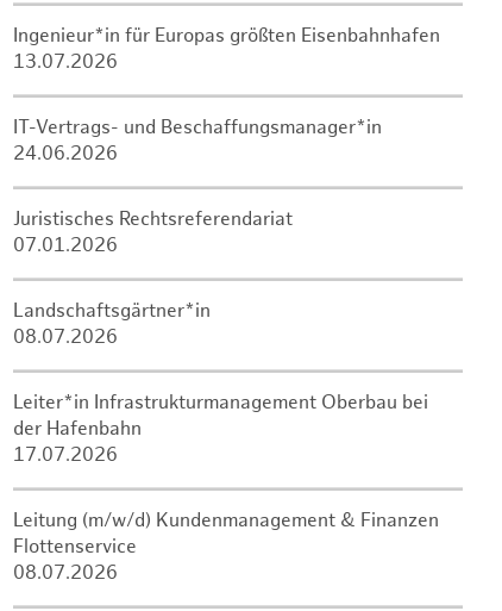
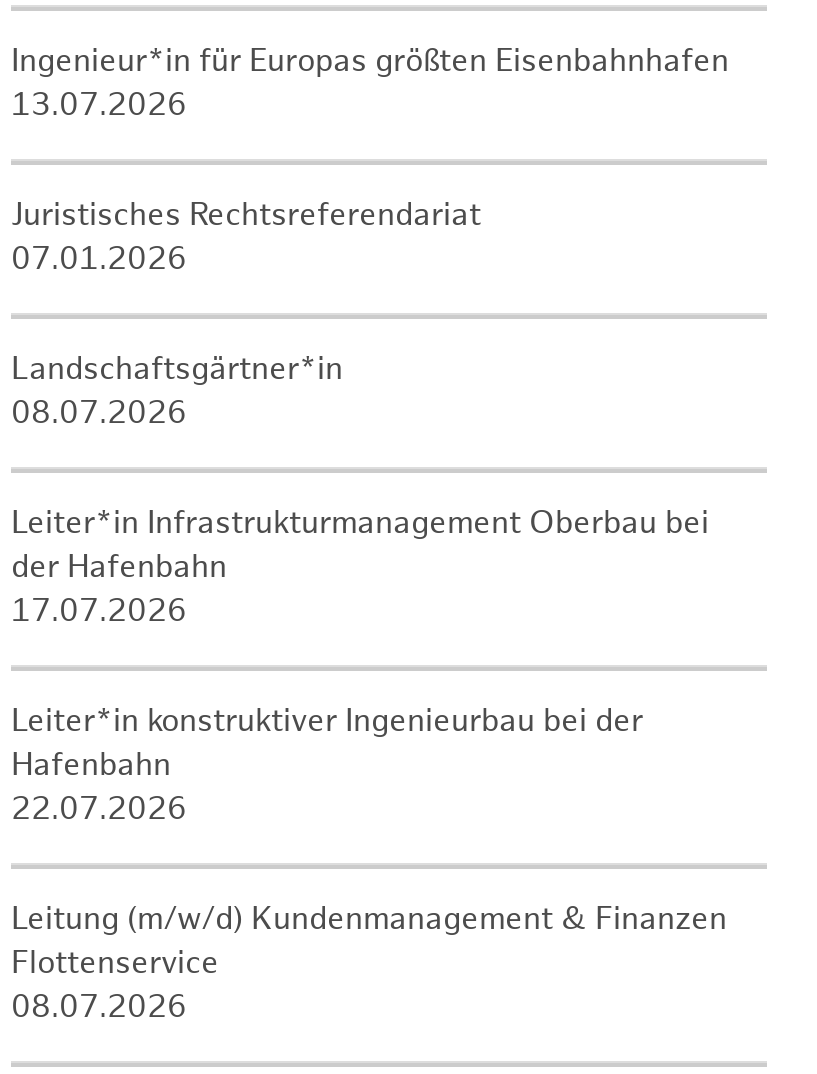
- IT-Vertrags- und Beschaffungsmanager*in
- 24.06.2026

moved up: Juristisches Rechtsreferendariat | 07.01.2026 | Landschaftsgärtner*in | 08.07.2026 | Leiter*in Infrastrukturmanagement Oberbau bei | der Hafenbahn | 17.07.2026

+ Leiter*in konstruktiver Ingenieurbau bei der
+ Hafenbahn
+ 22.07.2026
